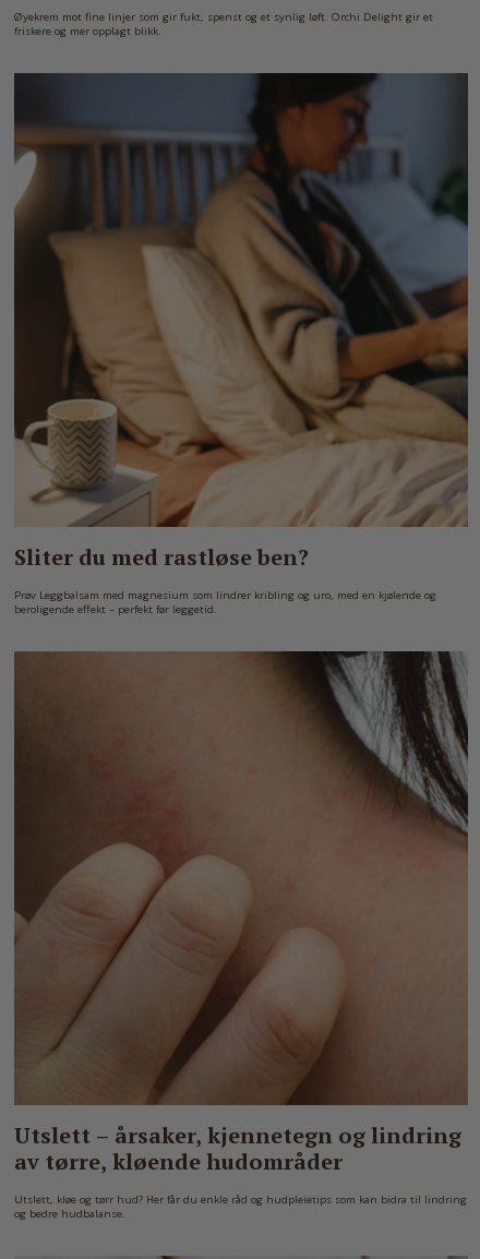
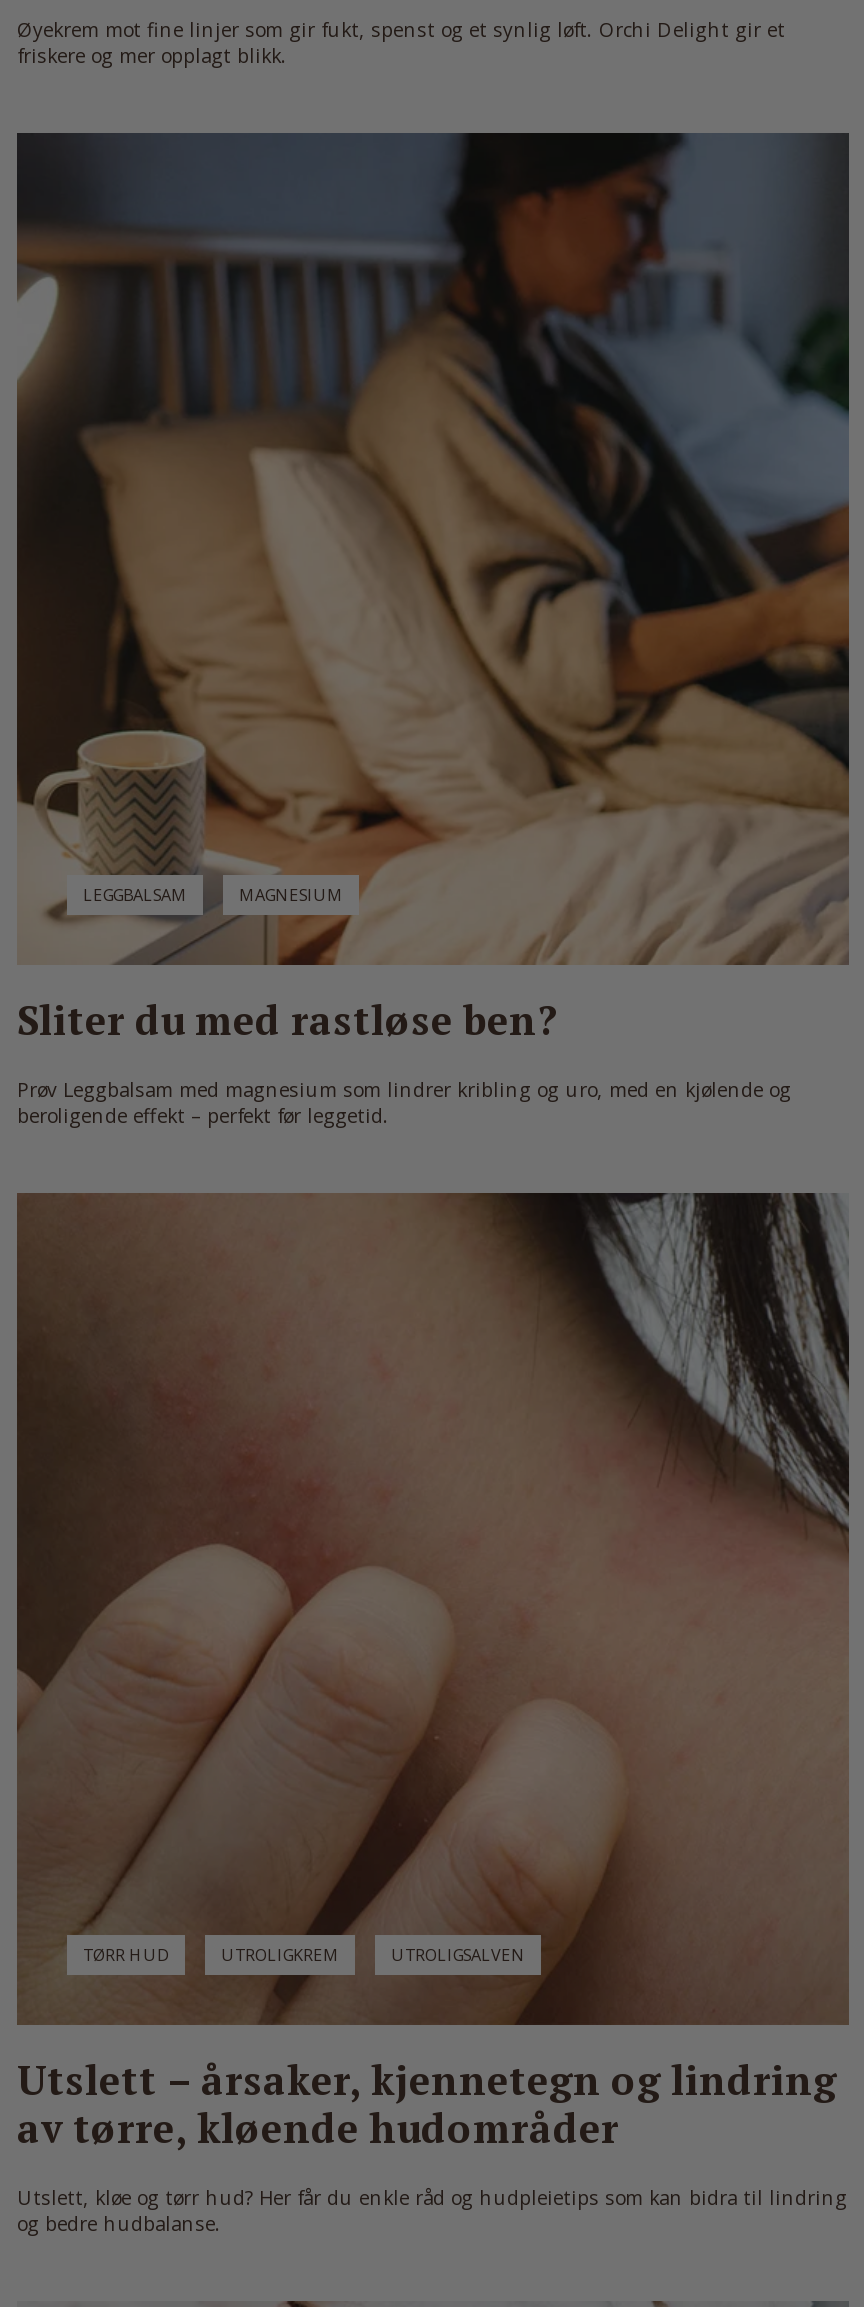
+ LEGGBALSAM
+ MAGNESIUM

+ TØRR HUD
+ UTROLIGKREM
+ UTROLIGSALVEN
